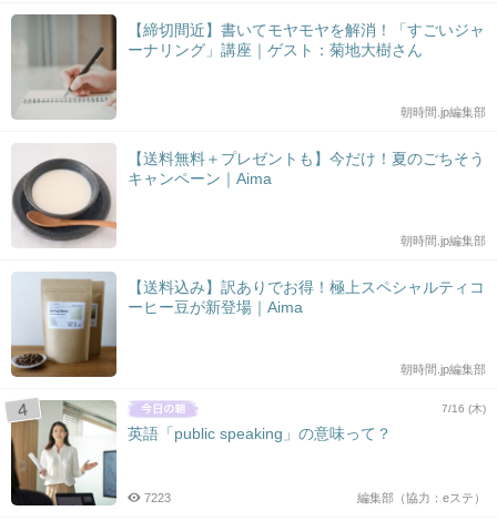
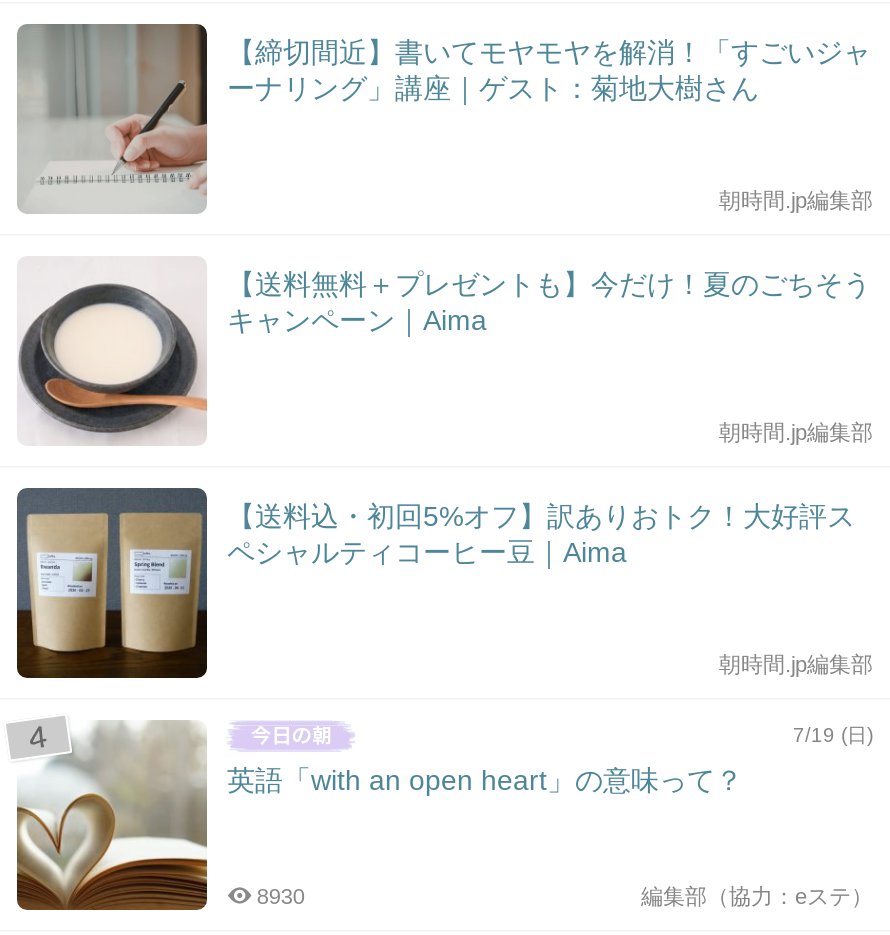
- [image]
- 【送料込み】訳ありでお得！極上スペシャルティコ
- ーヒー豆が新登場｜Aima
+ [image]
+ 【送料込・初回5%オフ】訳ありおトク！大好評ス
+ ペシャルティコーヒー豆｜Aima

- [image]
- 英語「public speaking」の意味って？
+ [image]
+ 英語「with an open heart」の意味って？

- 7/16 (木)
+ 7/19 (日)

- 7223
+ 8930
